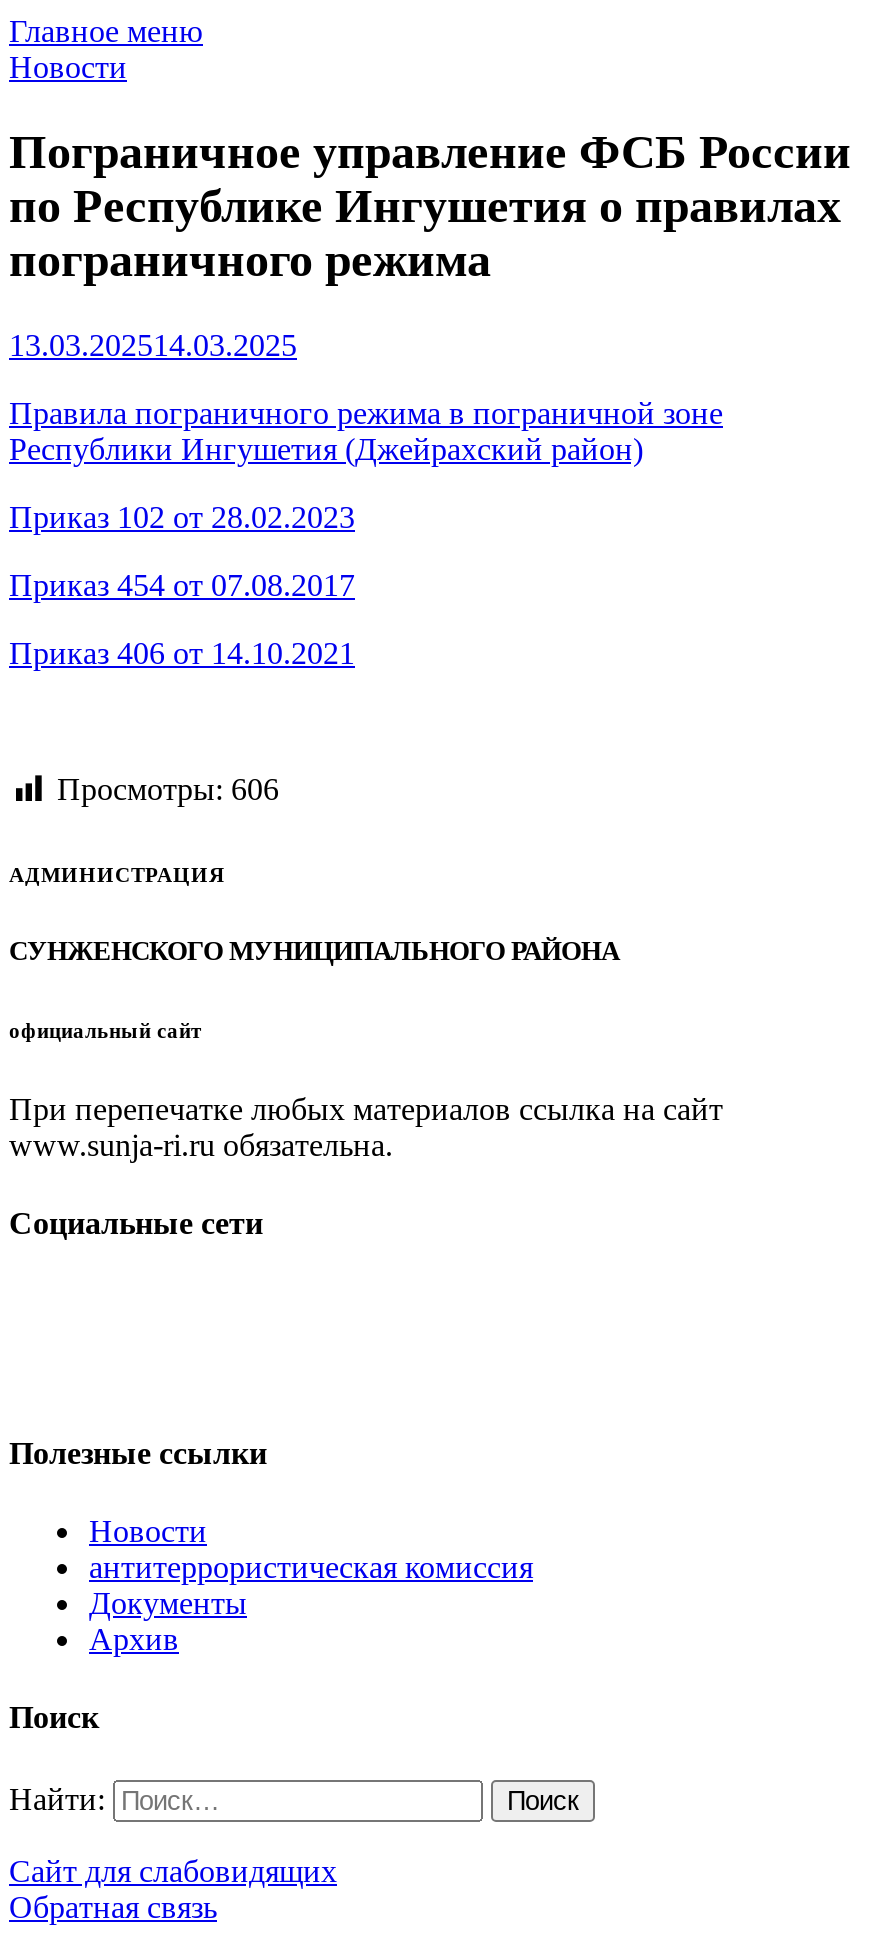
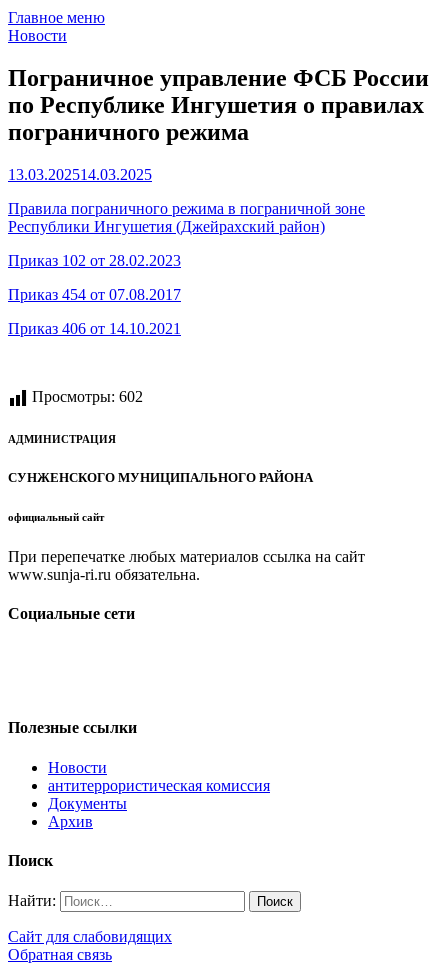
- Просмотры: 606
+ Просмотры: 602
